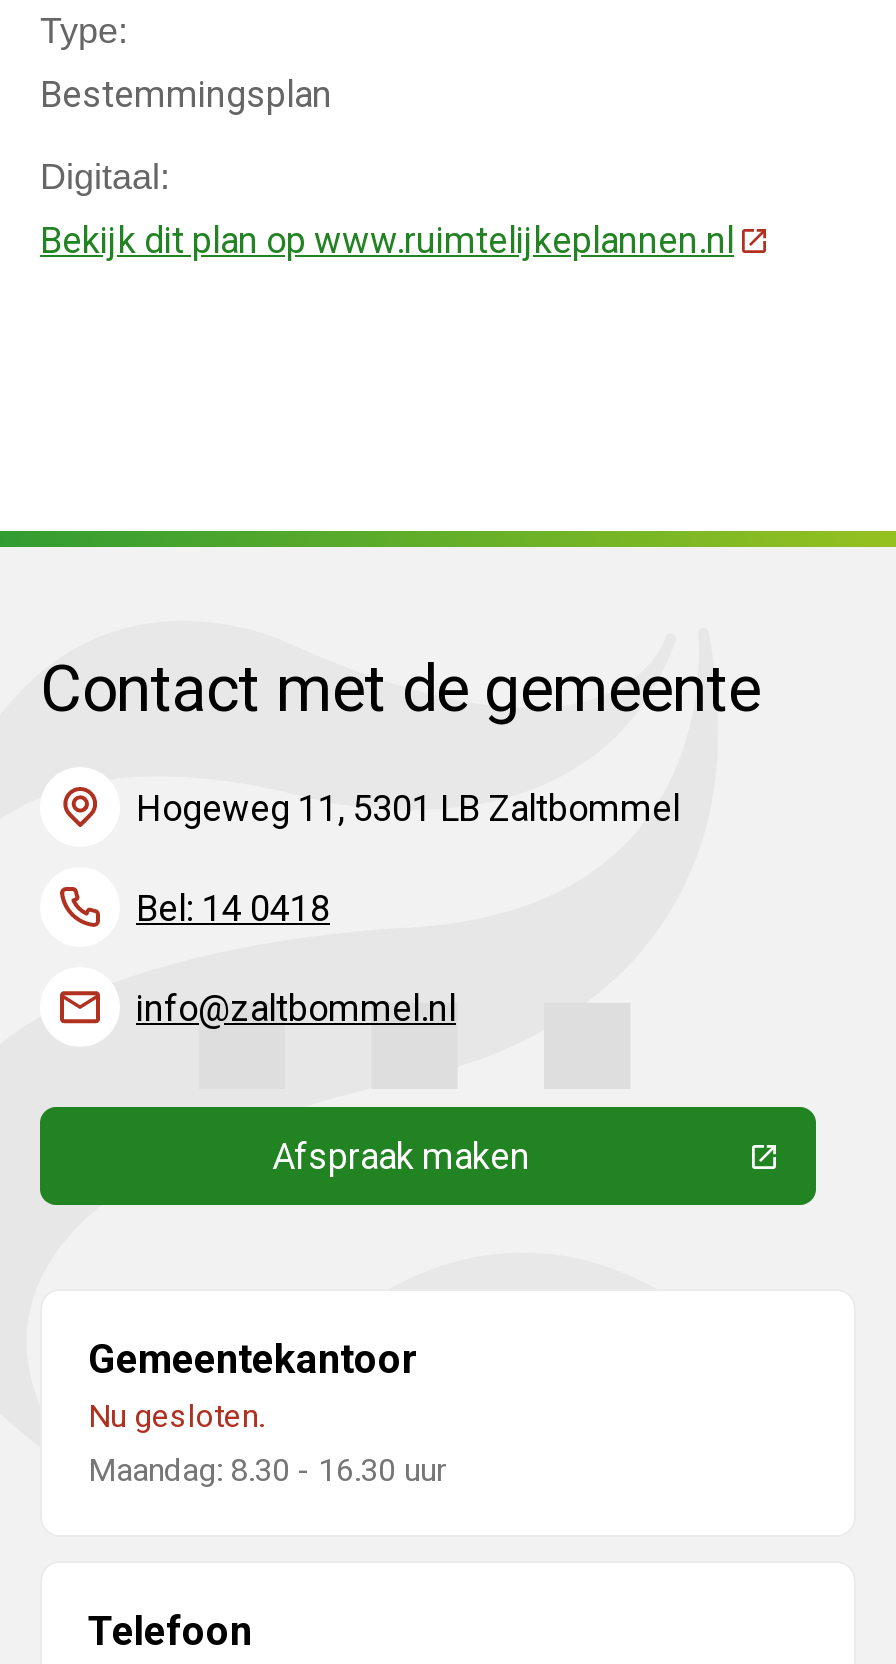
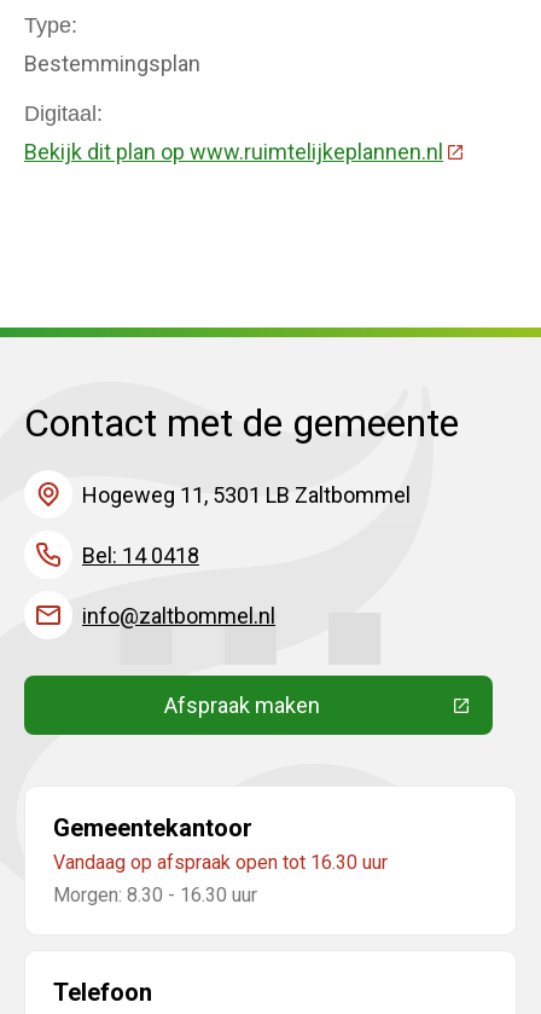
- Nu gesloten.
- Maandag: 8.30 - 16.30 uur
+ Vandaag op afspraak open tot 16.30 uur
+ Morgen: 8.30 - 16.30 uur
